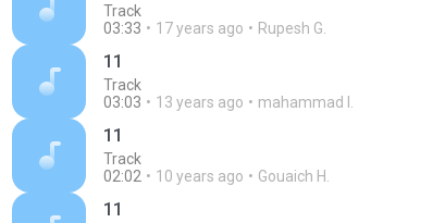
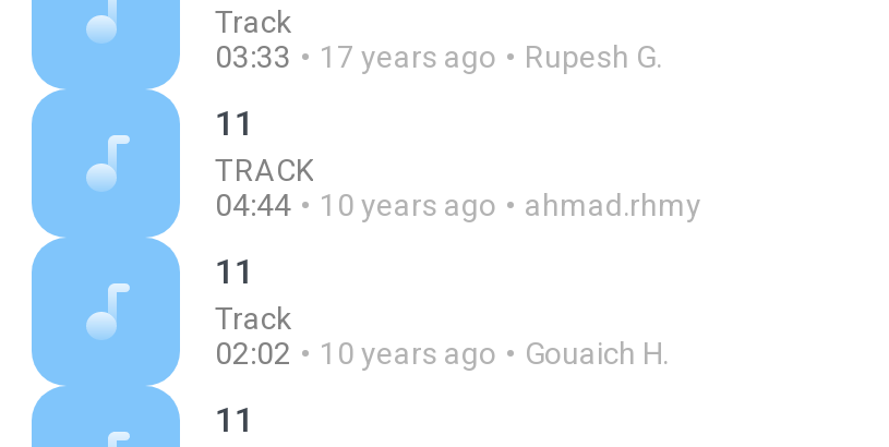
- Track
- 03:03
- 13 years ago
- mahammad I.
+ TRACK
+ 04:44
+ 10 years ago
+ ahmad.rhmy
